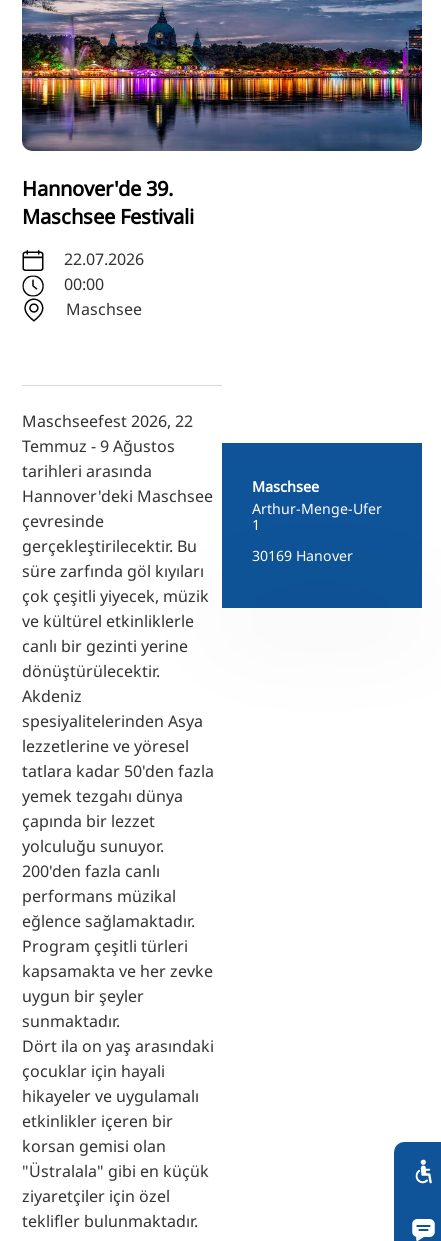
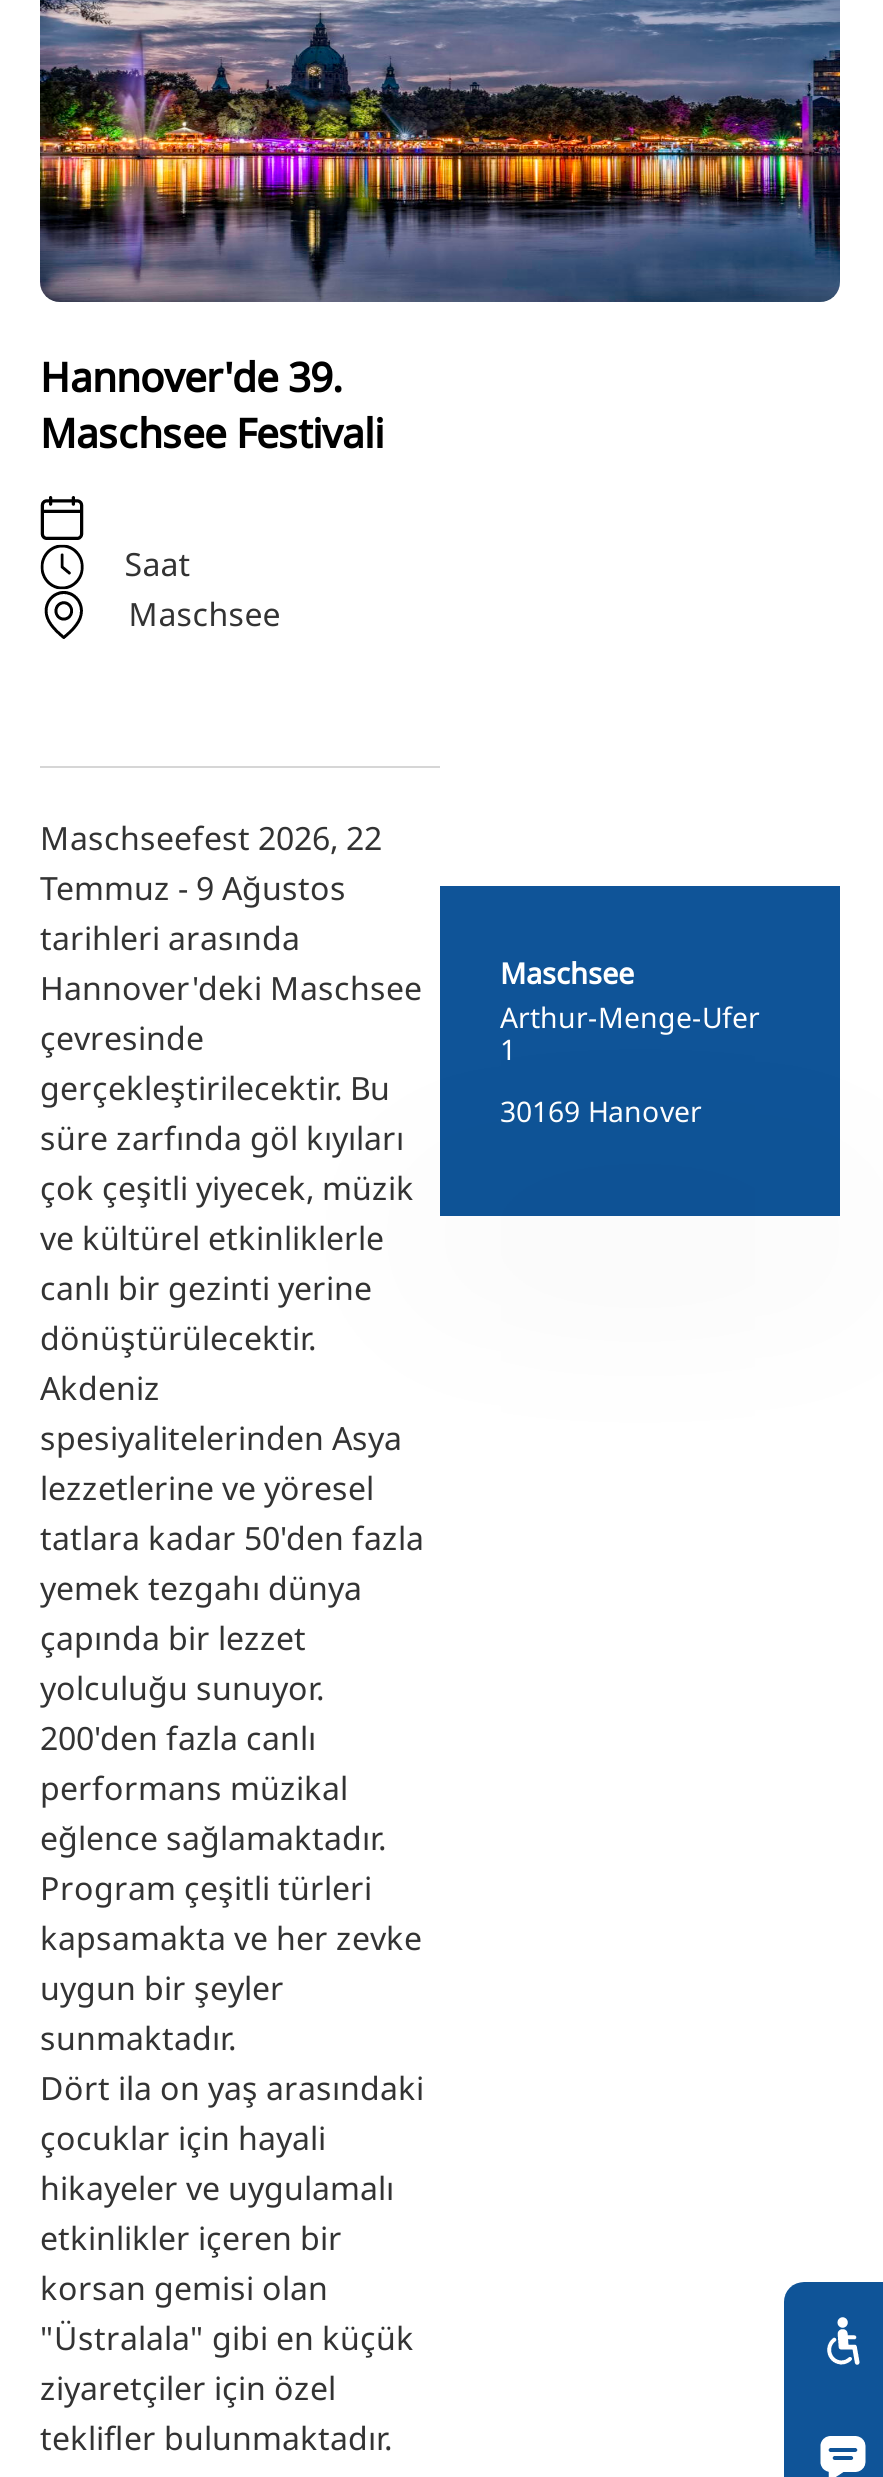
- 22.07.2026
- 00:00
+ Saat
